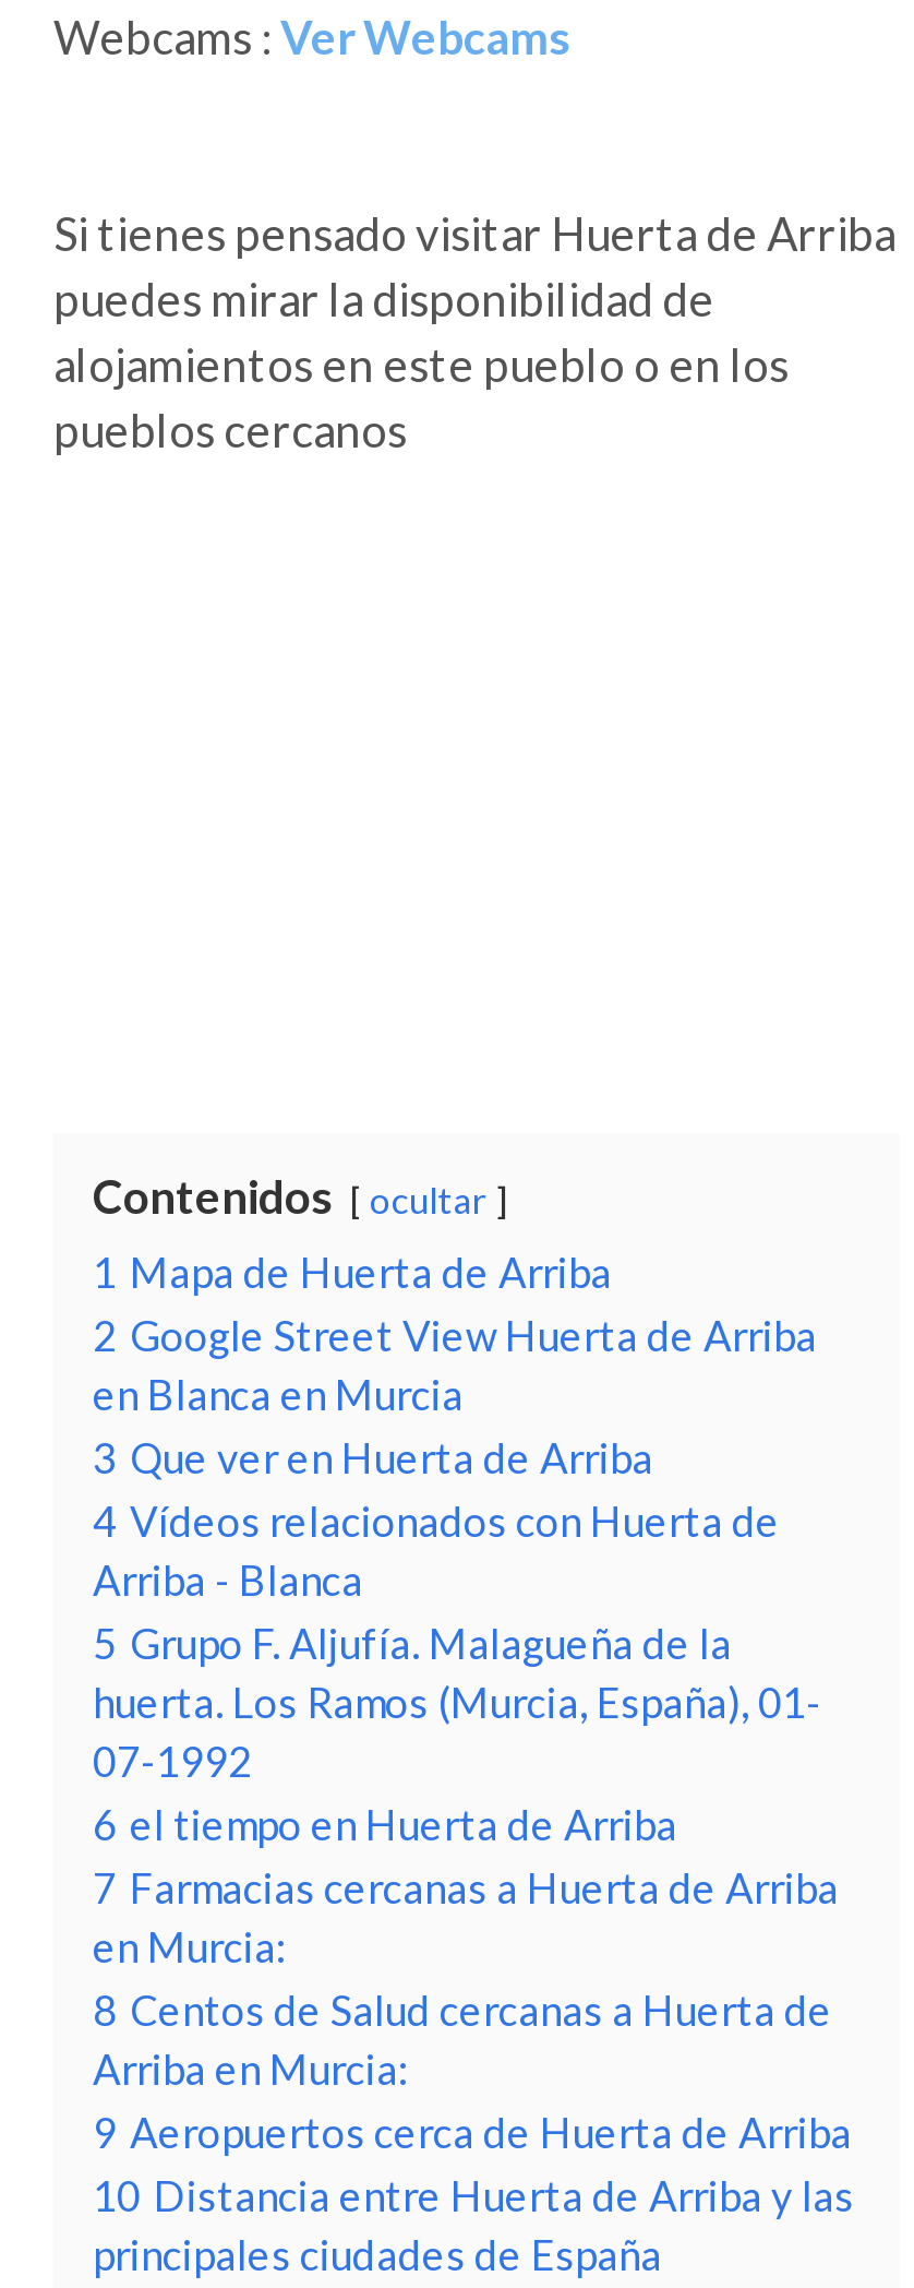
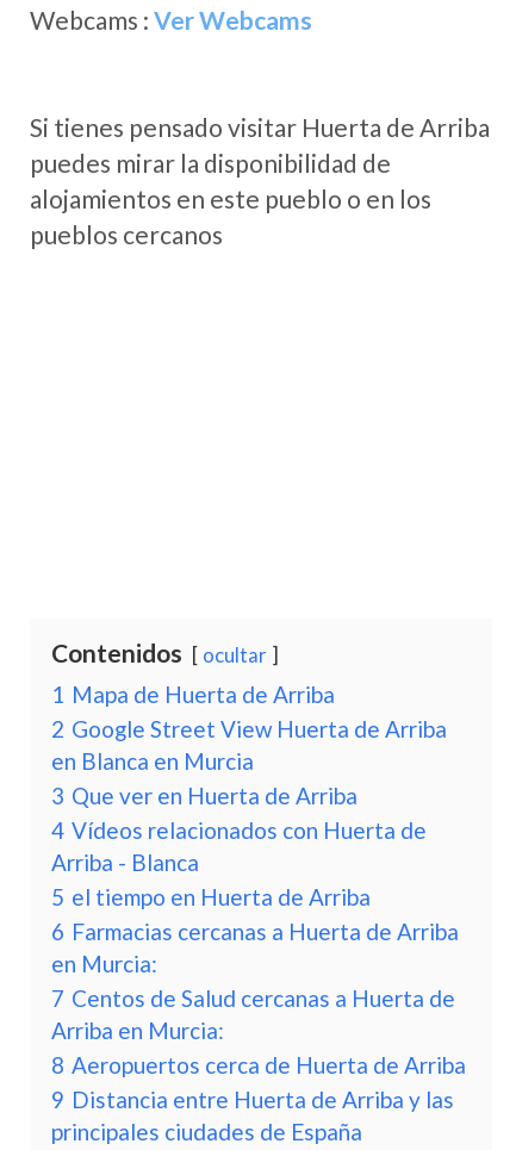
- 5 Grupo F. Aljufía. Malagueña de la
- huerta. Los Ramos (Murcia, España), 01-
- 07-1992
- 6 el tiempo en Huerta de Arriba
- 7 Farmacias cercanas a Huerta de Arriba
+ 5 el tiempo en Huerta de Arriba
+ 6 Farmacias cercanas a Huerta de Arriba

- 8 Centos de Salud cercanas a Huerta de
+ 7 Centos de Salud cercanas a Huerta de

- 9 Aeropuertos cerca de Huerta de Arriba
+ 8 Aeropuertos cerca de Huerta de Arriba

- 10 Distancia entre Huerta de Arriba y las
+ 9 Distancia entre Huerta de Arriba y las
